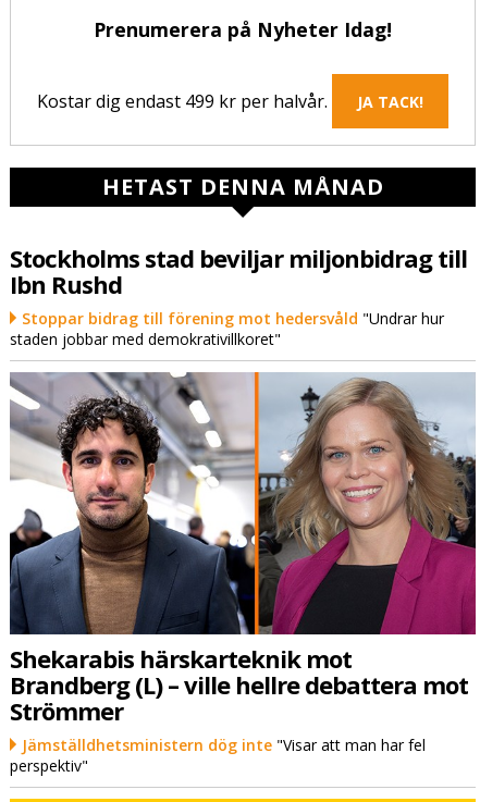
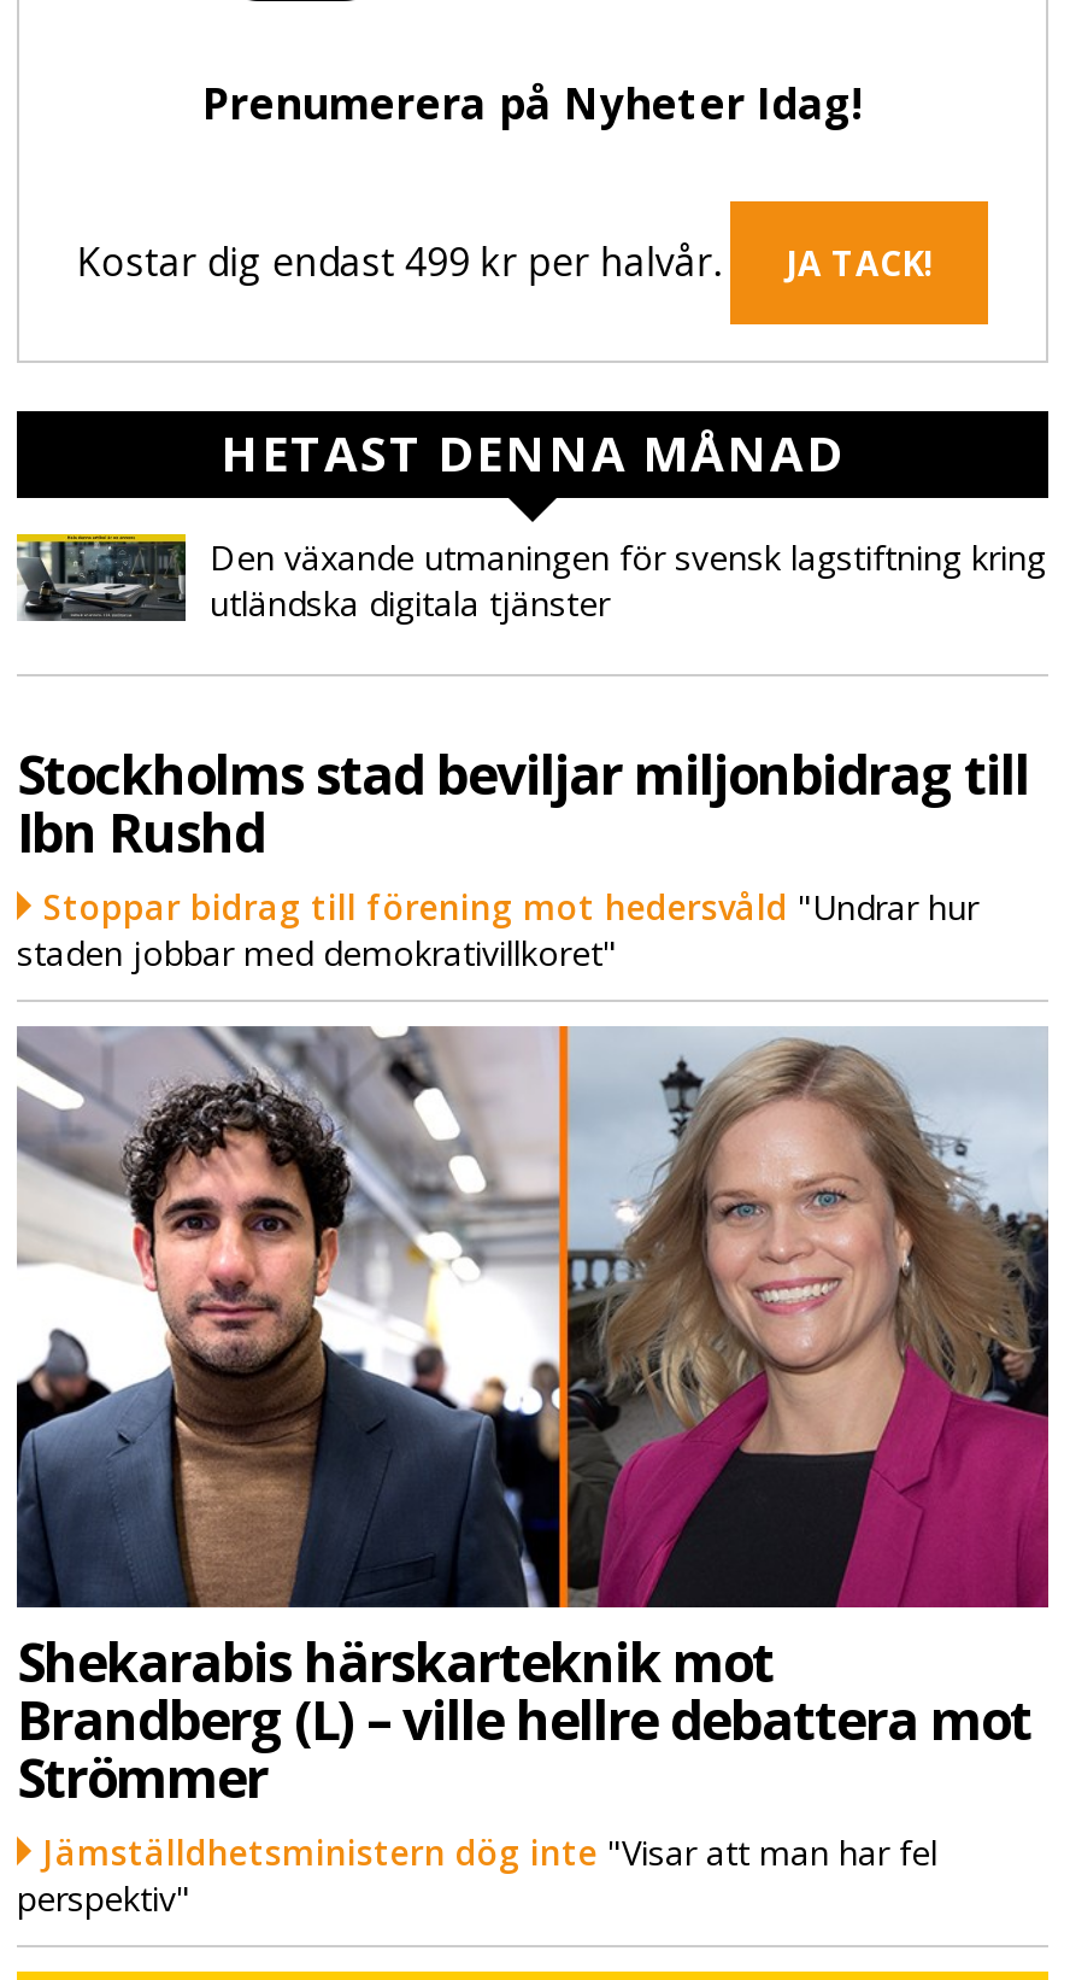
+ [image]
+ Den växande utmaningen för svensk lagstiftning kring
+ utländska digitala tjänster
